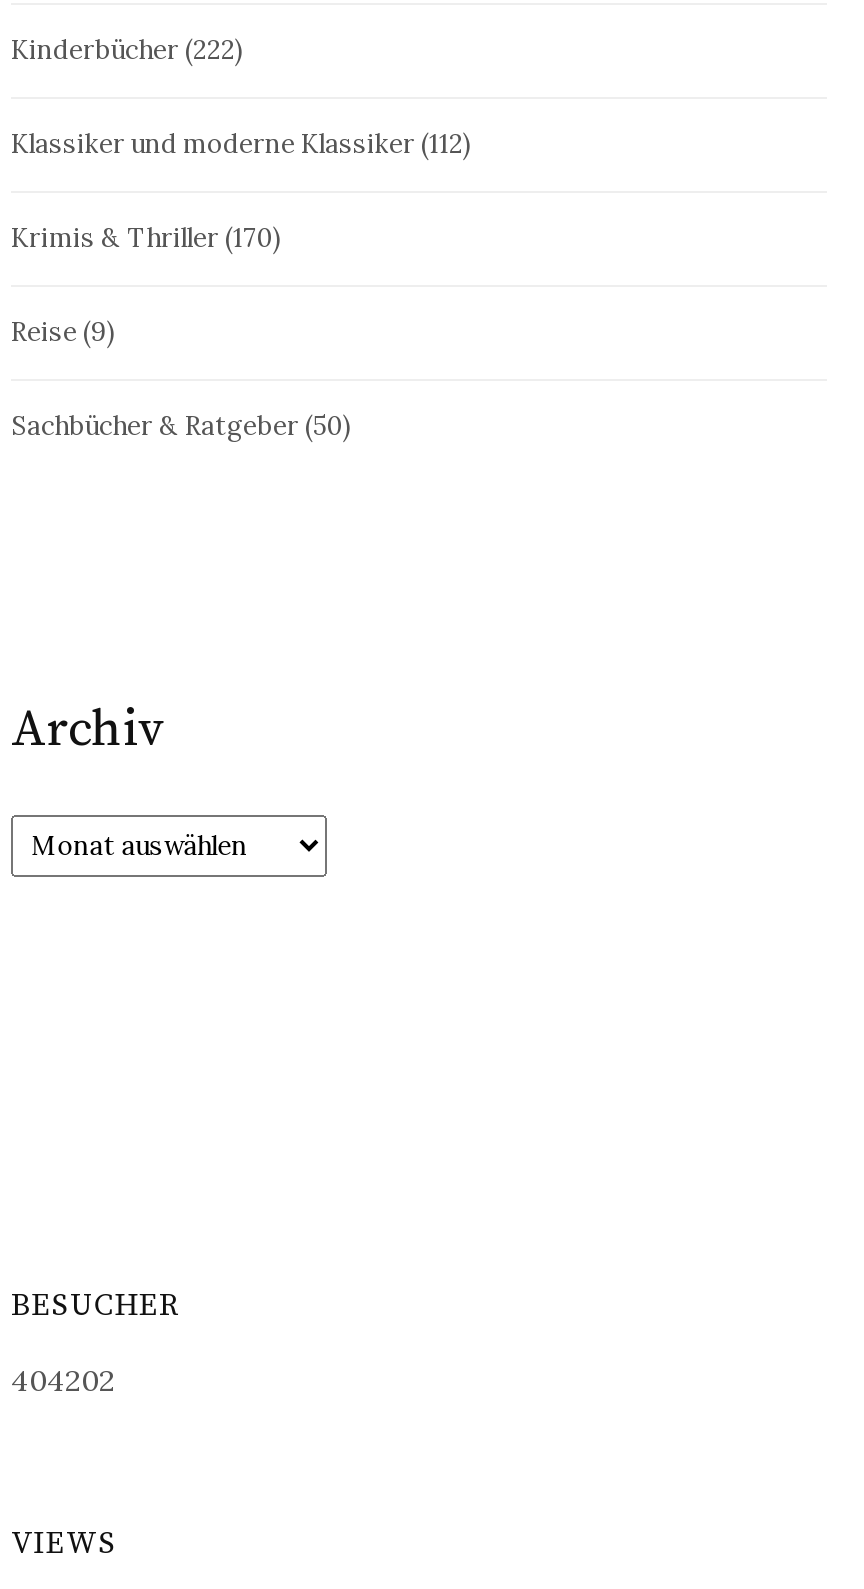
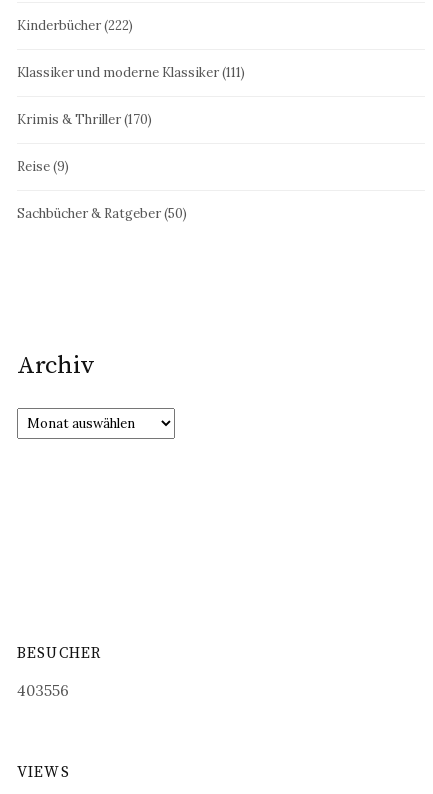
- Klassiker und moderne Klassiker (112)
+ Klassiker und moderne Klassiker (111)

- 404202
+ 403556
